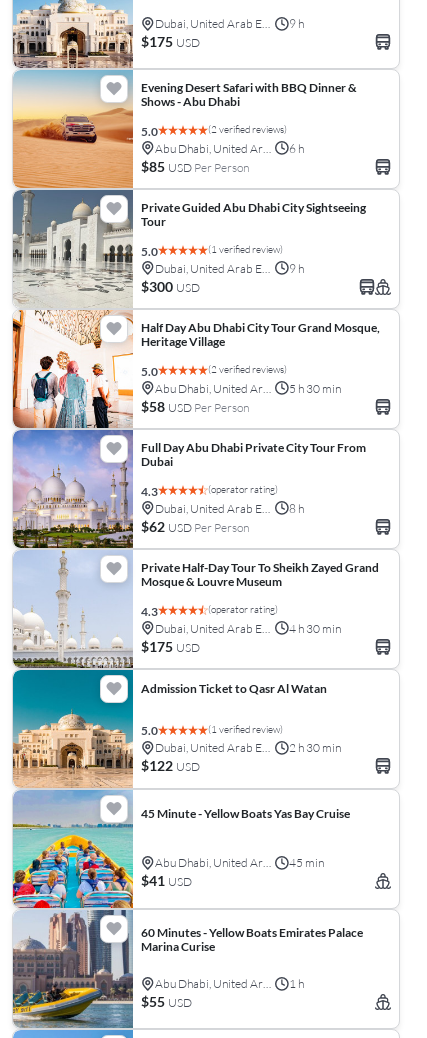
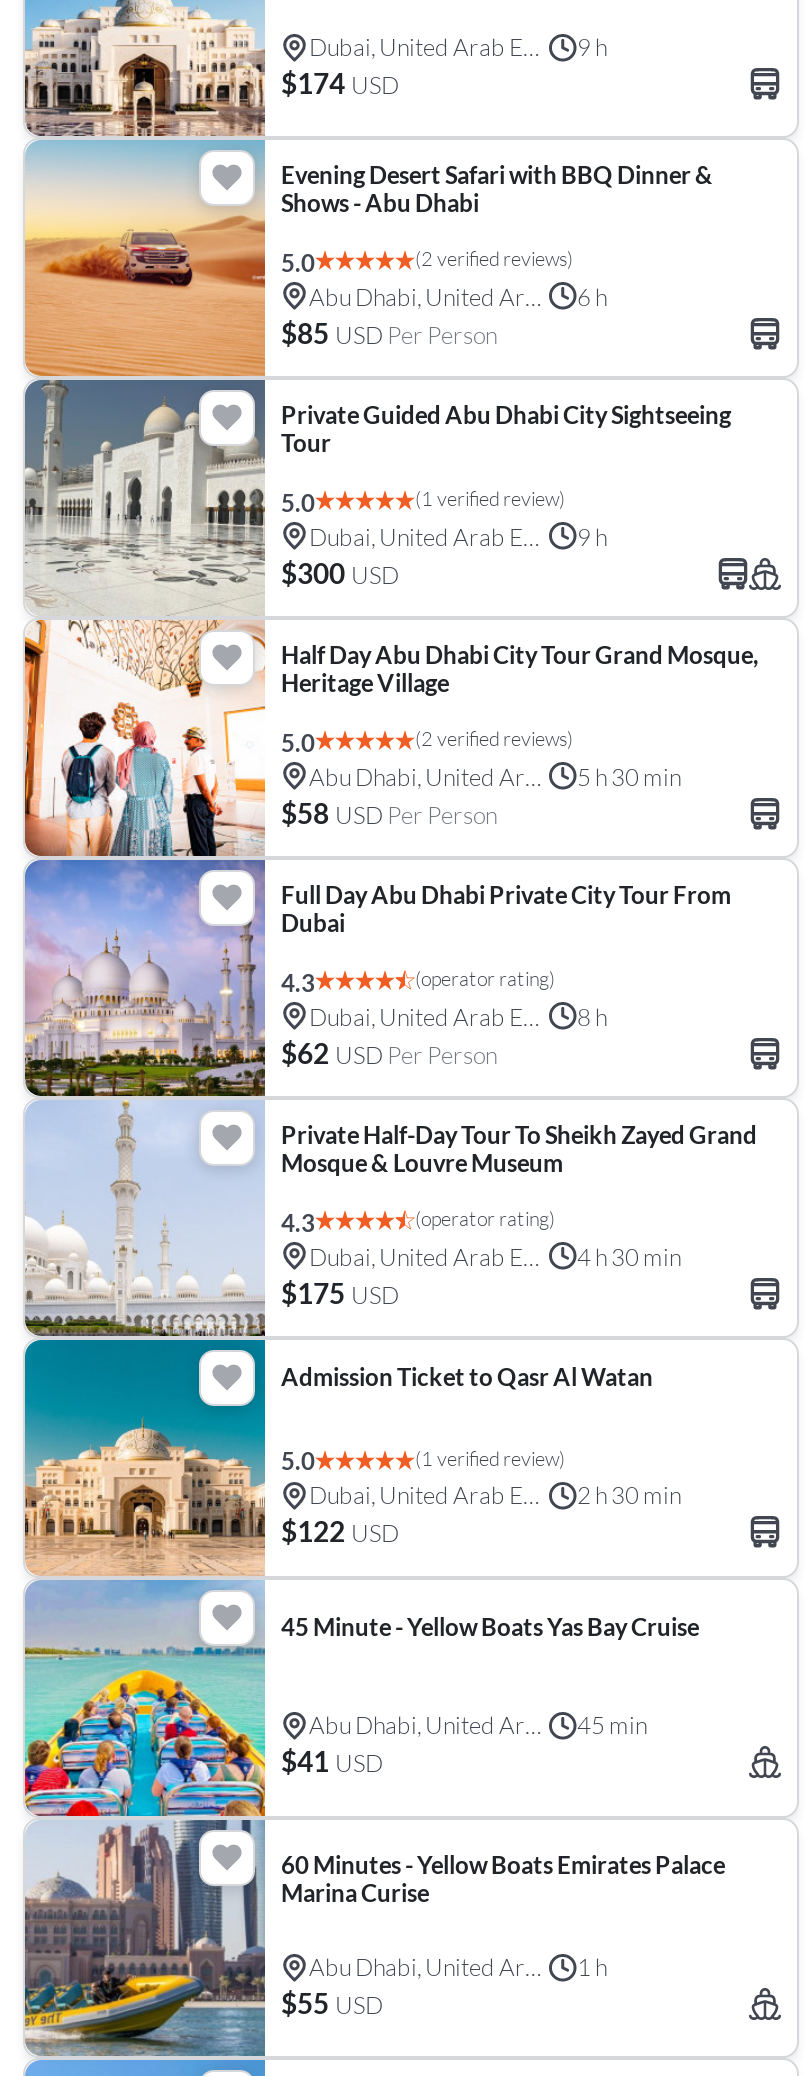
- $175 USD
+ $174 USD
